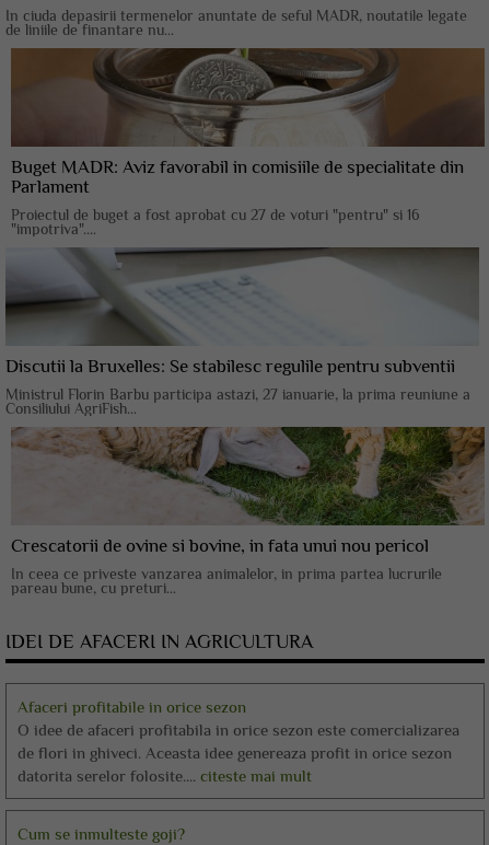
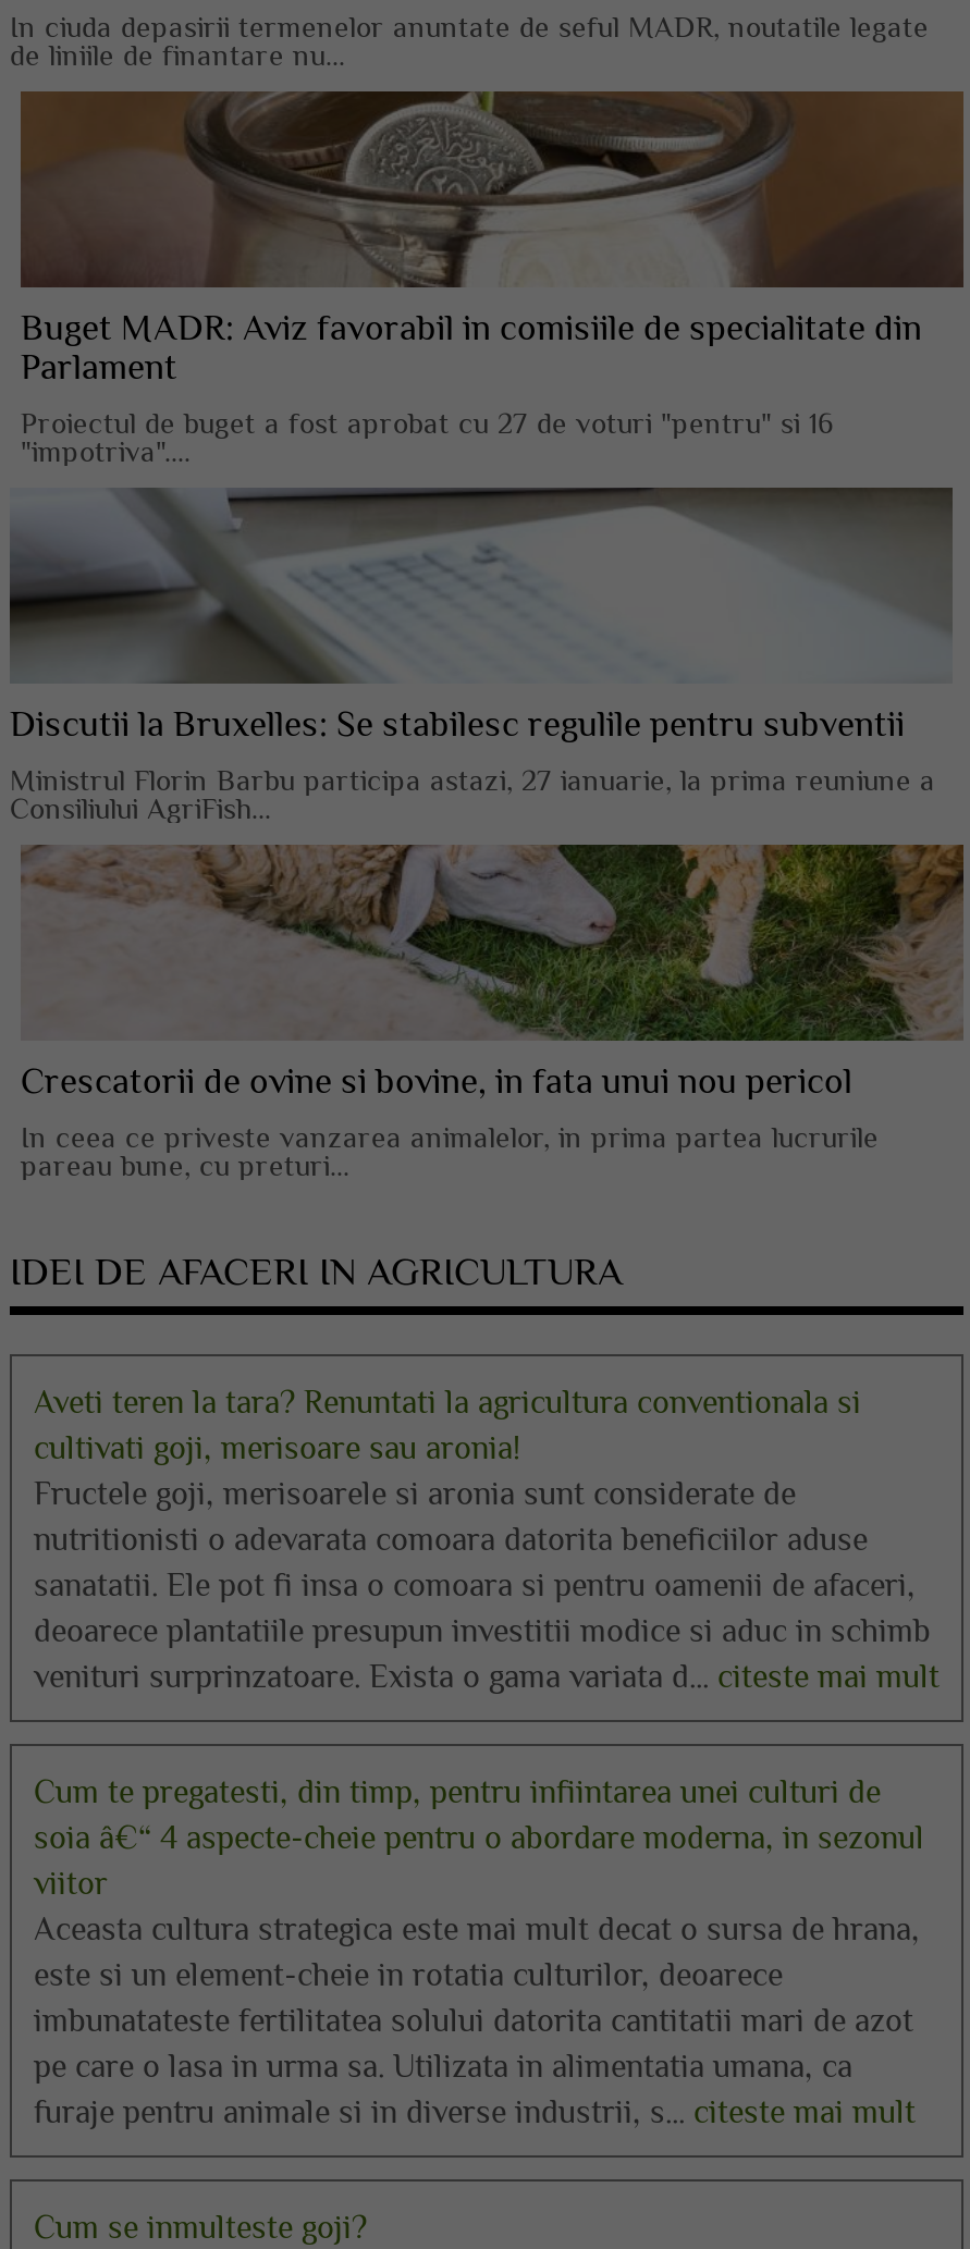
- Afaceri profitabile in orice sezon
- O idee de afaceri profitabila in orice sezon este comercializarea
- de flori in ghiveci. Aceasta idee genereaza profit in orice sezon
- datorita serelor folosite.... citeste mai mult
+ Aveti teren la tara? Renuntati la agricultura conventionala si
+ cultivati goji, merisoare sau aronia!
+ Fructele goji, merisoarele si aronia sunt considerate de
+ nutritionisti o adevarata comoara datorita beneficiilor aduse
+ sanatatii. Ele pot fi insa o comoara si pentru oamenii de afaceri,
+ deoarece plantatiile presupun investitii modice si aduc in schimb
+ venituri surprinzatoare. Exista o gama variata d... citeste mai mult
+ Cum te pregatesti, din timp, pentru infiintarea unei culturi de
+ soia â€“ 4 aspecte-cheie pentru o abordare moderna, in sezonul
+ viitor
+ Aceasta cultura strategica este mai mult decat o sursa de hrana,
+ este si un element-cheie in rotatia culturilor, deoarece
+ imbunatateste fertilitatea solului datorita cantitatii mari de azot
+ pe care o lasa in urma sa. Utilizata in alimentatia umana, ca
+ furaje pentru animale si in diverse industrii, s... citeste mai mult
